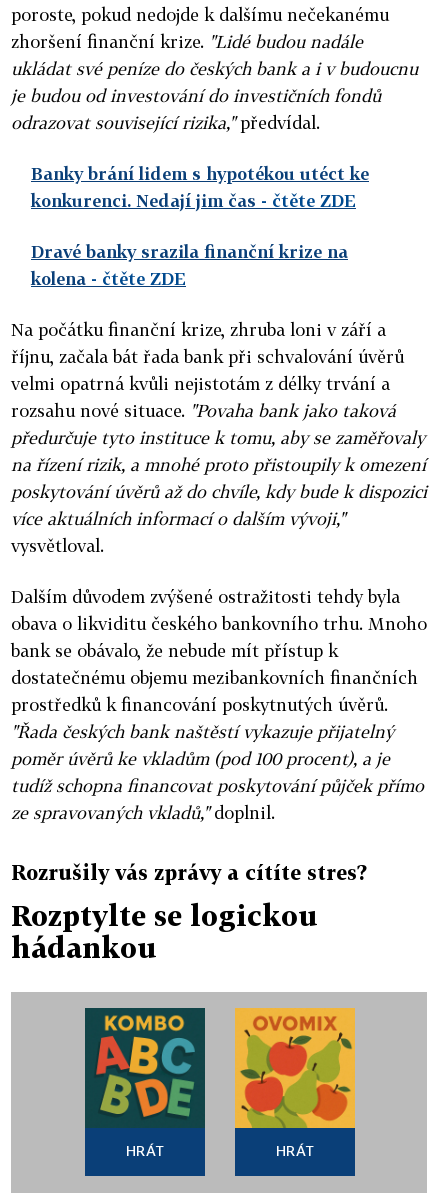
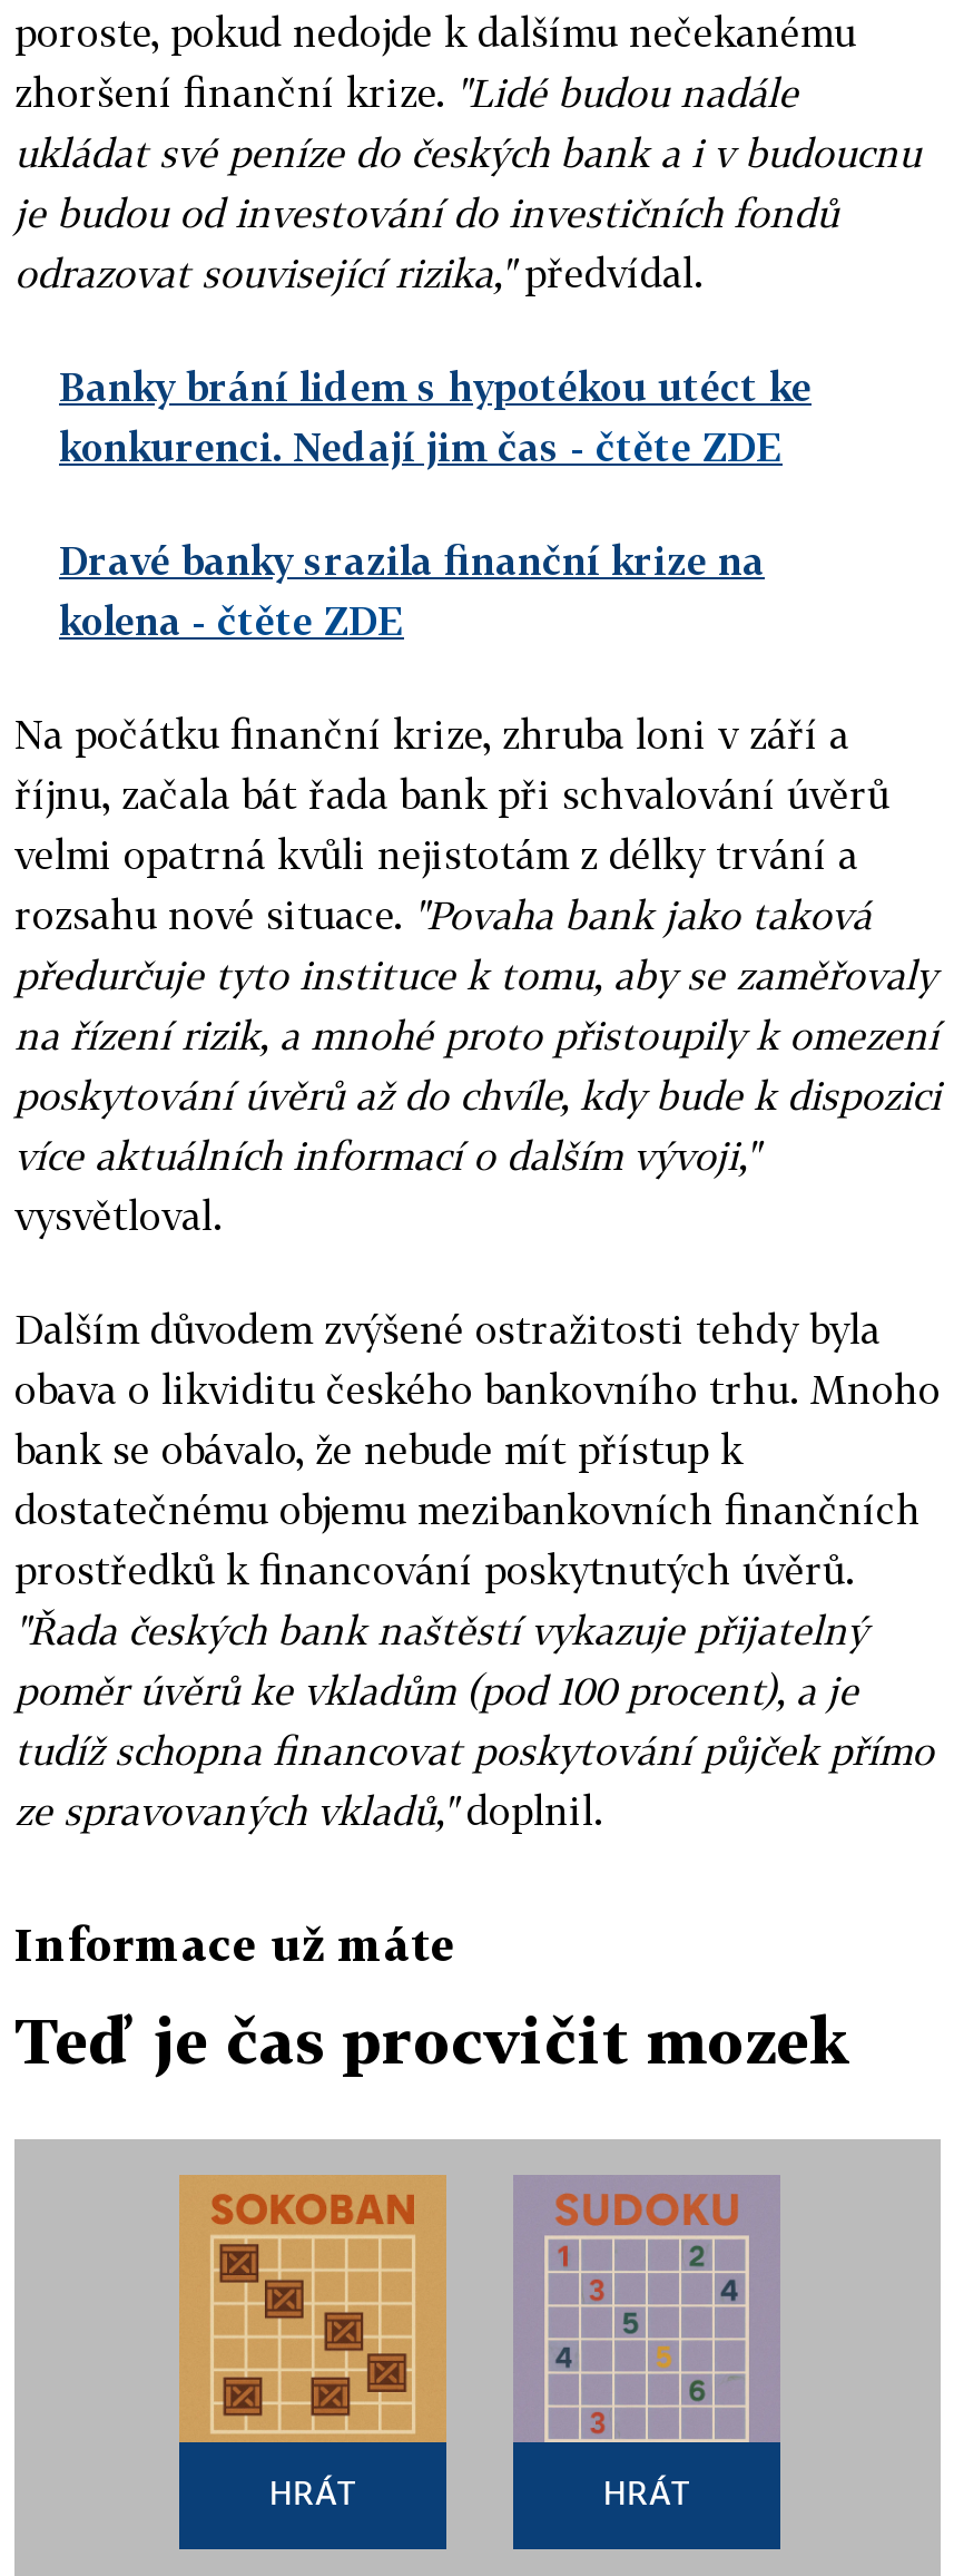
- Rozrušily vás zprávy a cítíte stres?
+ Informace už máte

- Rozptylte se logickou
- hádankou
+ Teď je čas procvičit mozek

- [image]
+ [image]

- [image]
+ [image]
